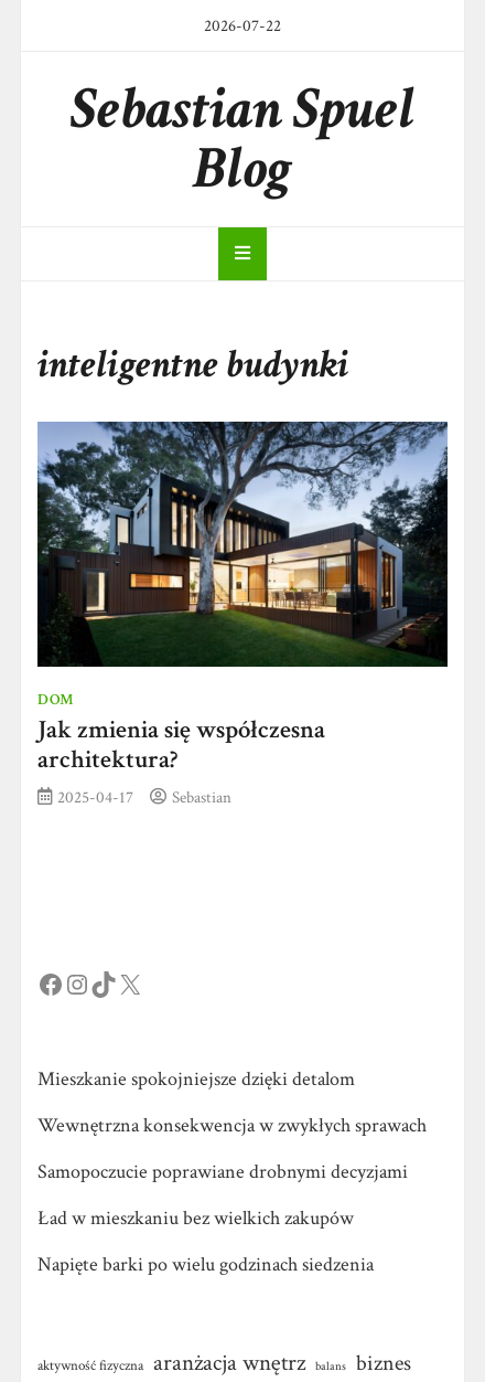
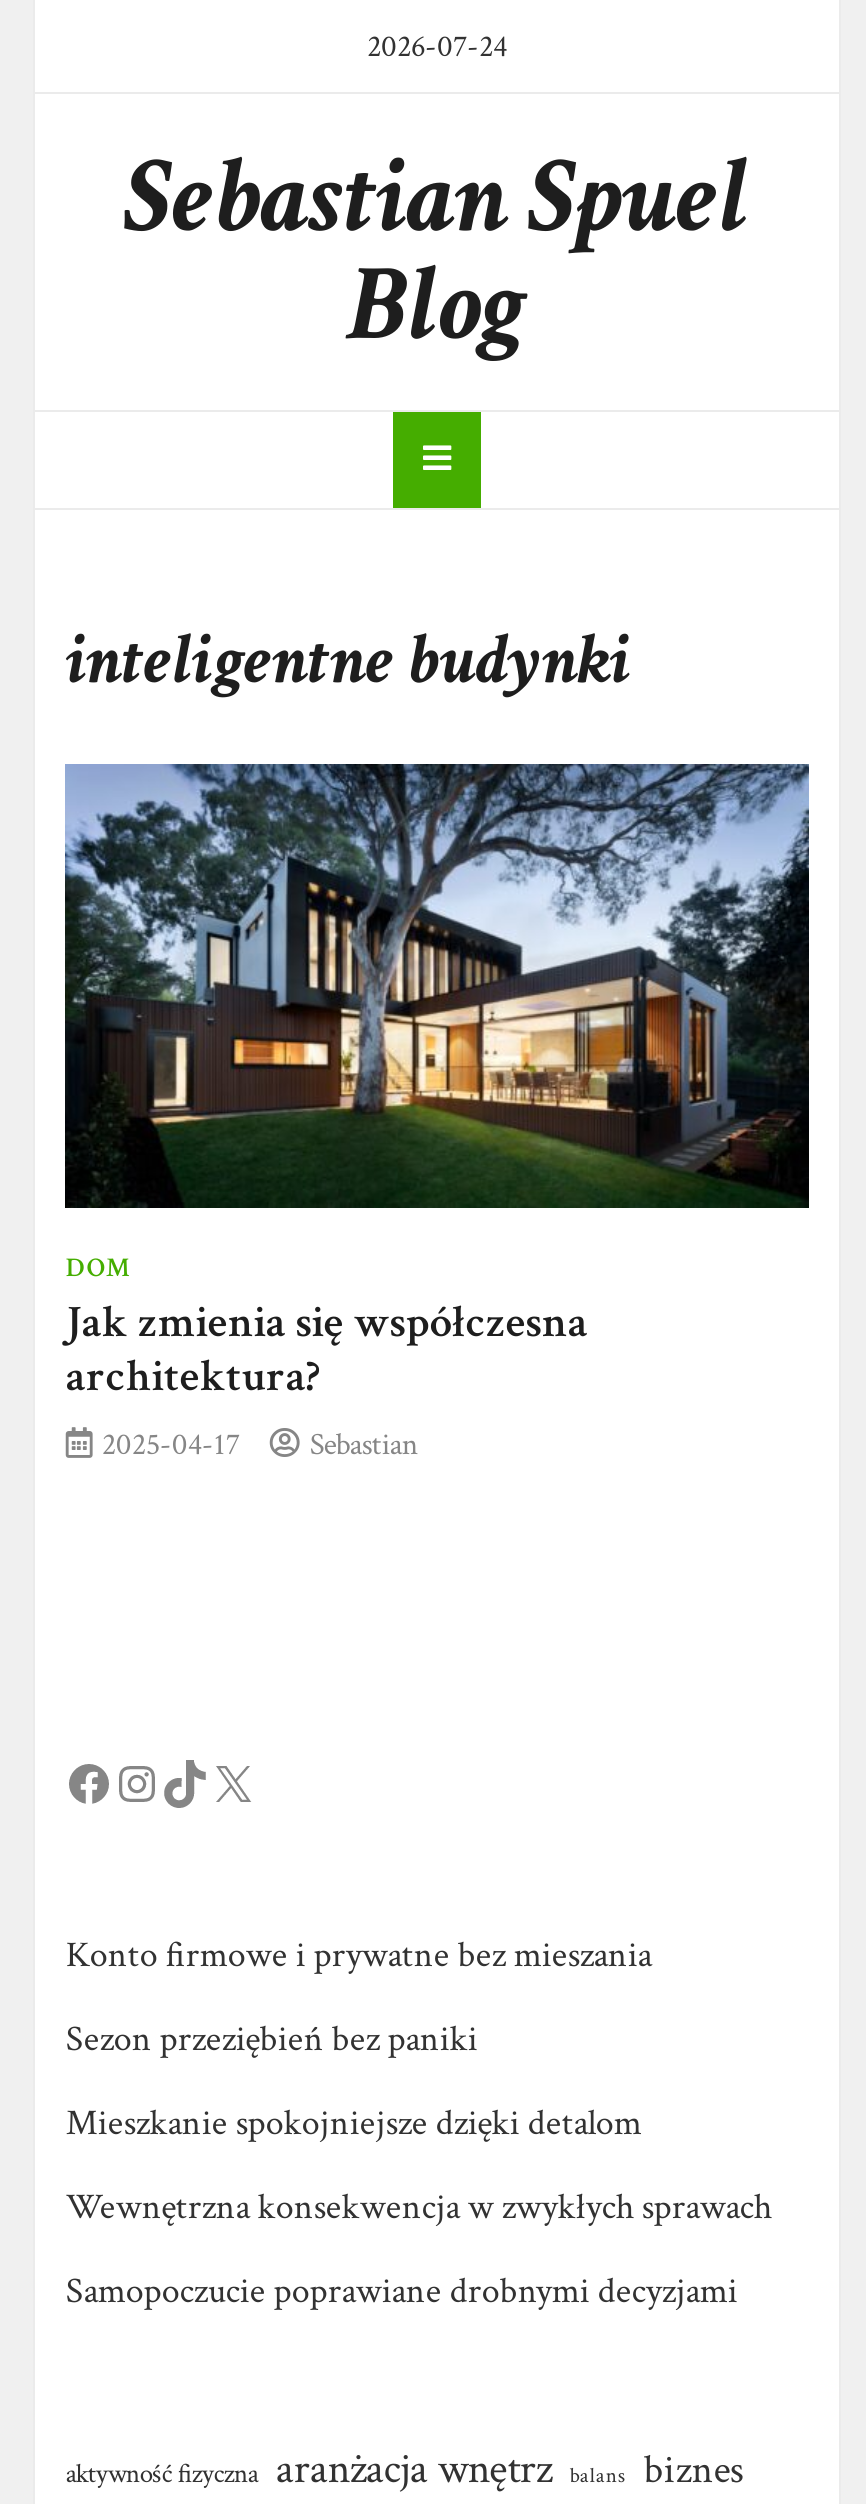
- 2026-07-22
+ 2026-07-24

+ Konto firmowe i prywatne bez mieszania
+ Sezon przeziębień bez paniki

moved down: Mieszkanie spokojniejsze dzięki detalom | Wewnętrzna konsekwencja w zwykłych sprawach | Samopoczucie poprawiane drobnymi decyzjami

- Ład w mieszkaniu bez wielkich zakupów
- Napięte barki po wielu godzinach siedzenia
